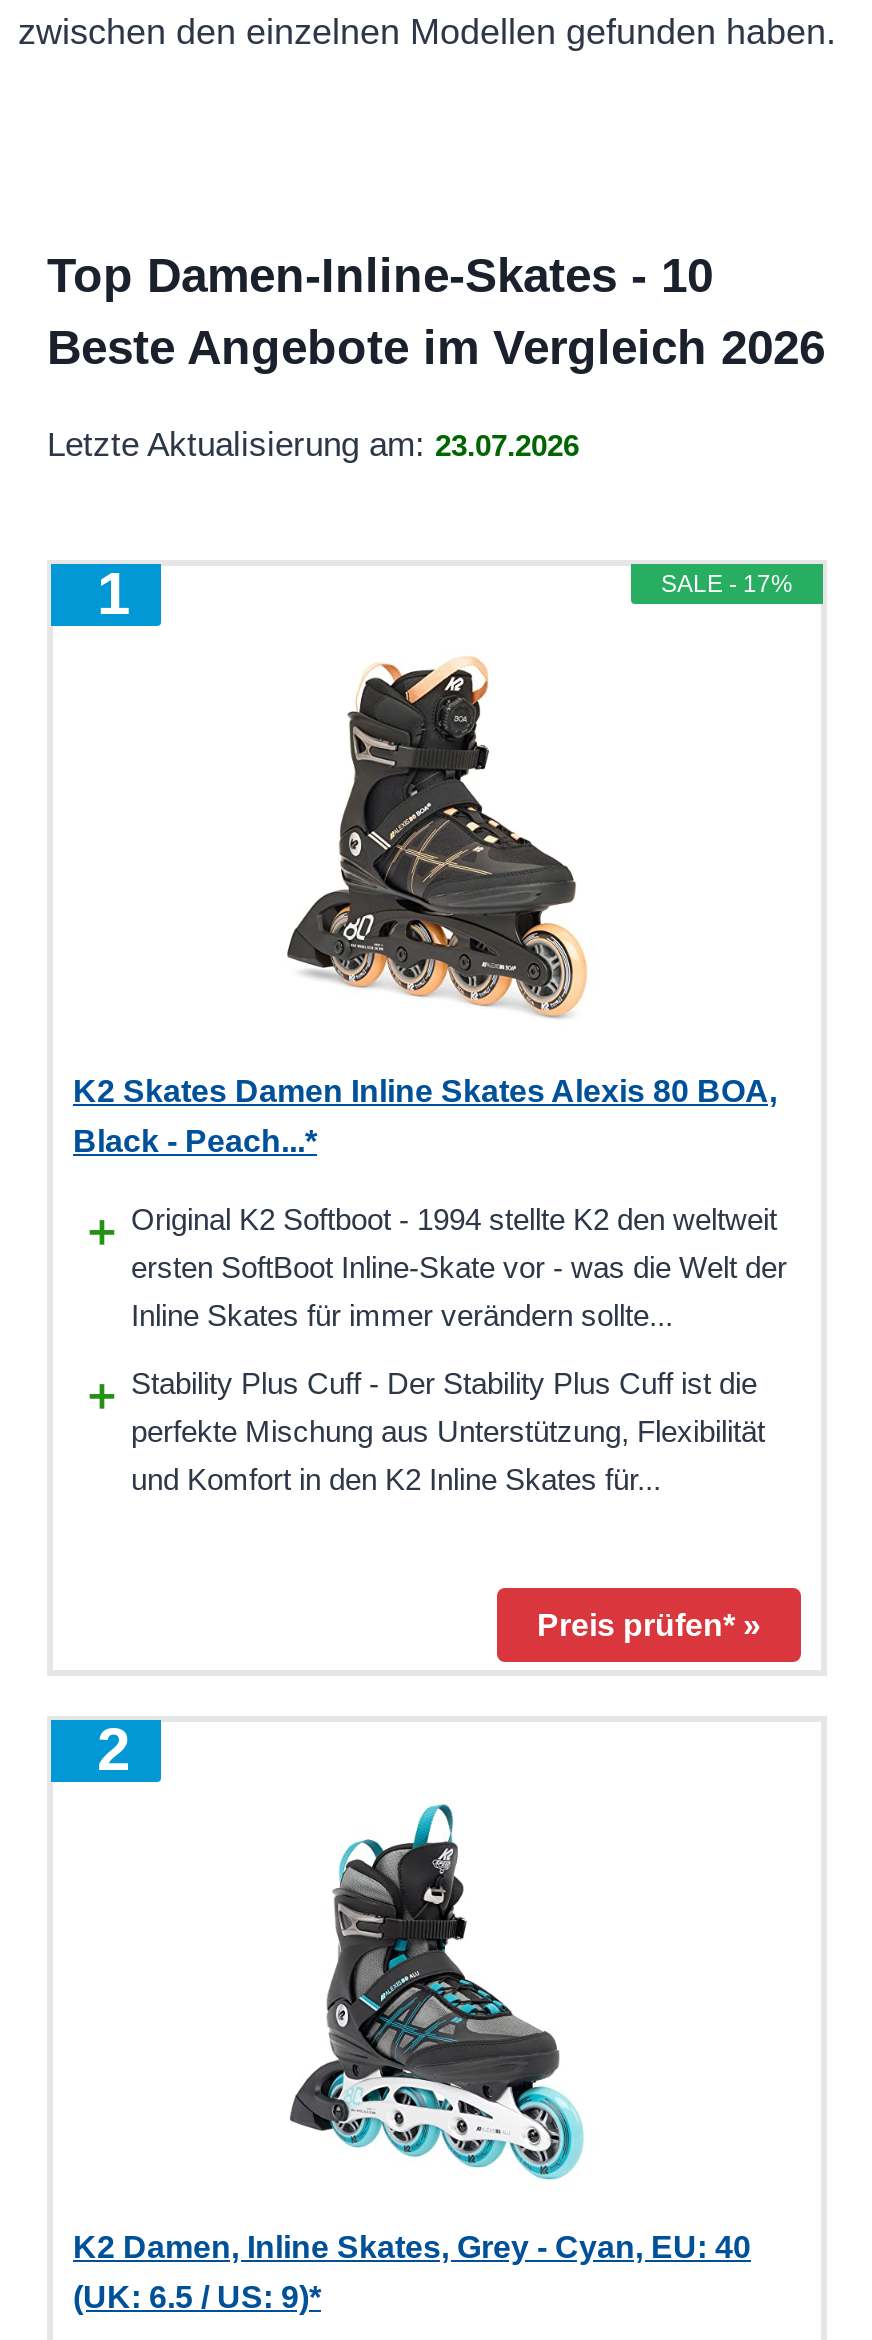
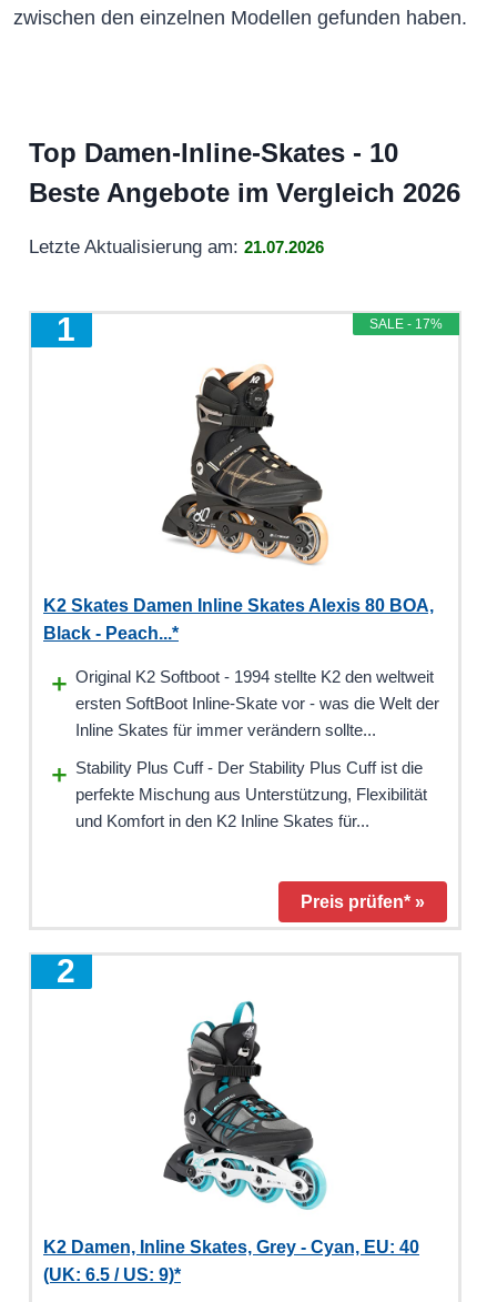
- Letzte Aktualisierung am: 23.07.2026
+ Letzte Aktualisierung am: 21.07.2026
